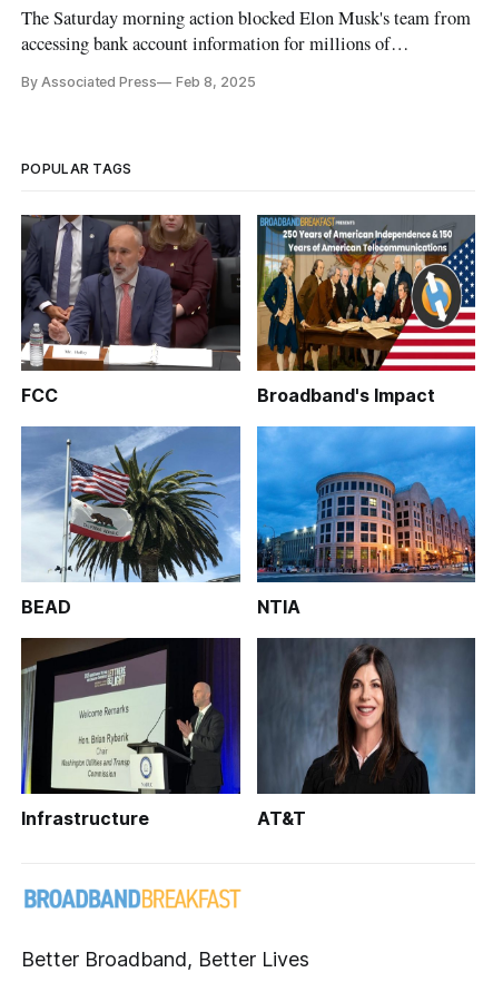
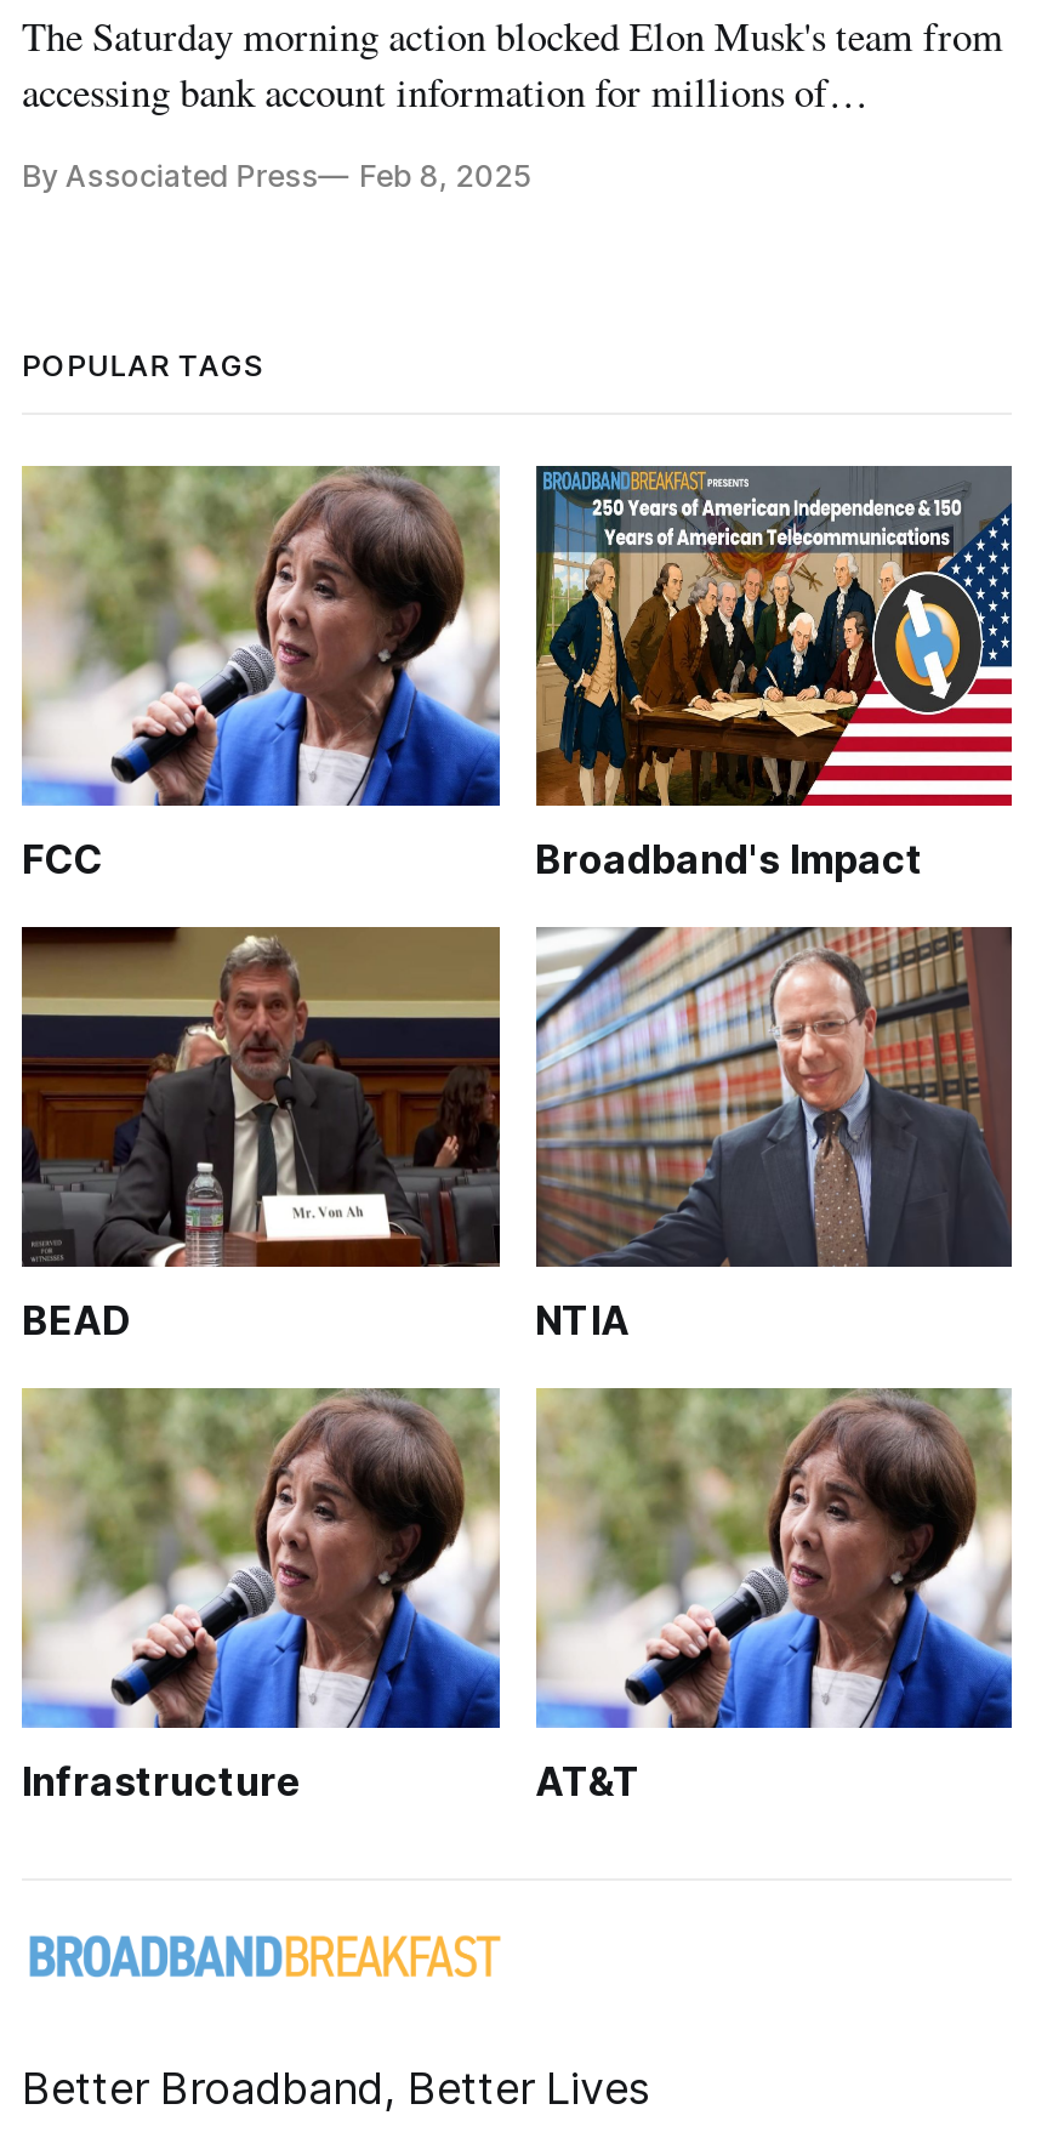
- [image]
+ [image]

- [image]
+ [image]

- [image]
+ [image]

- [image]
+ [image]

- [image]
+ [image]
